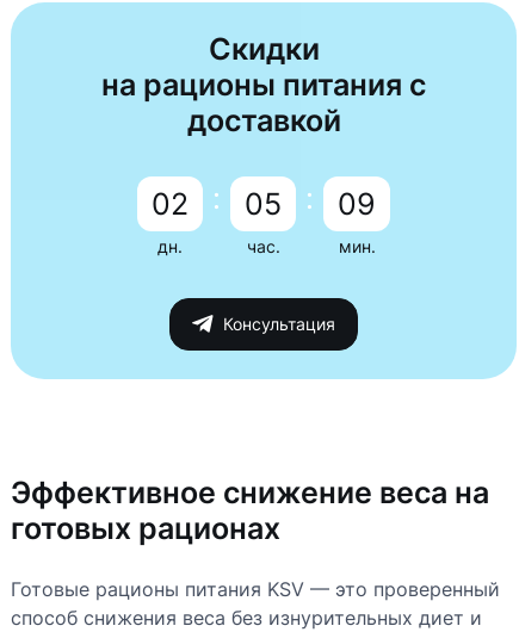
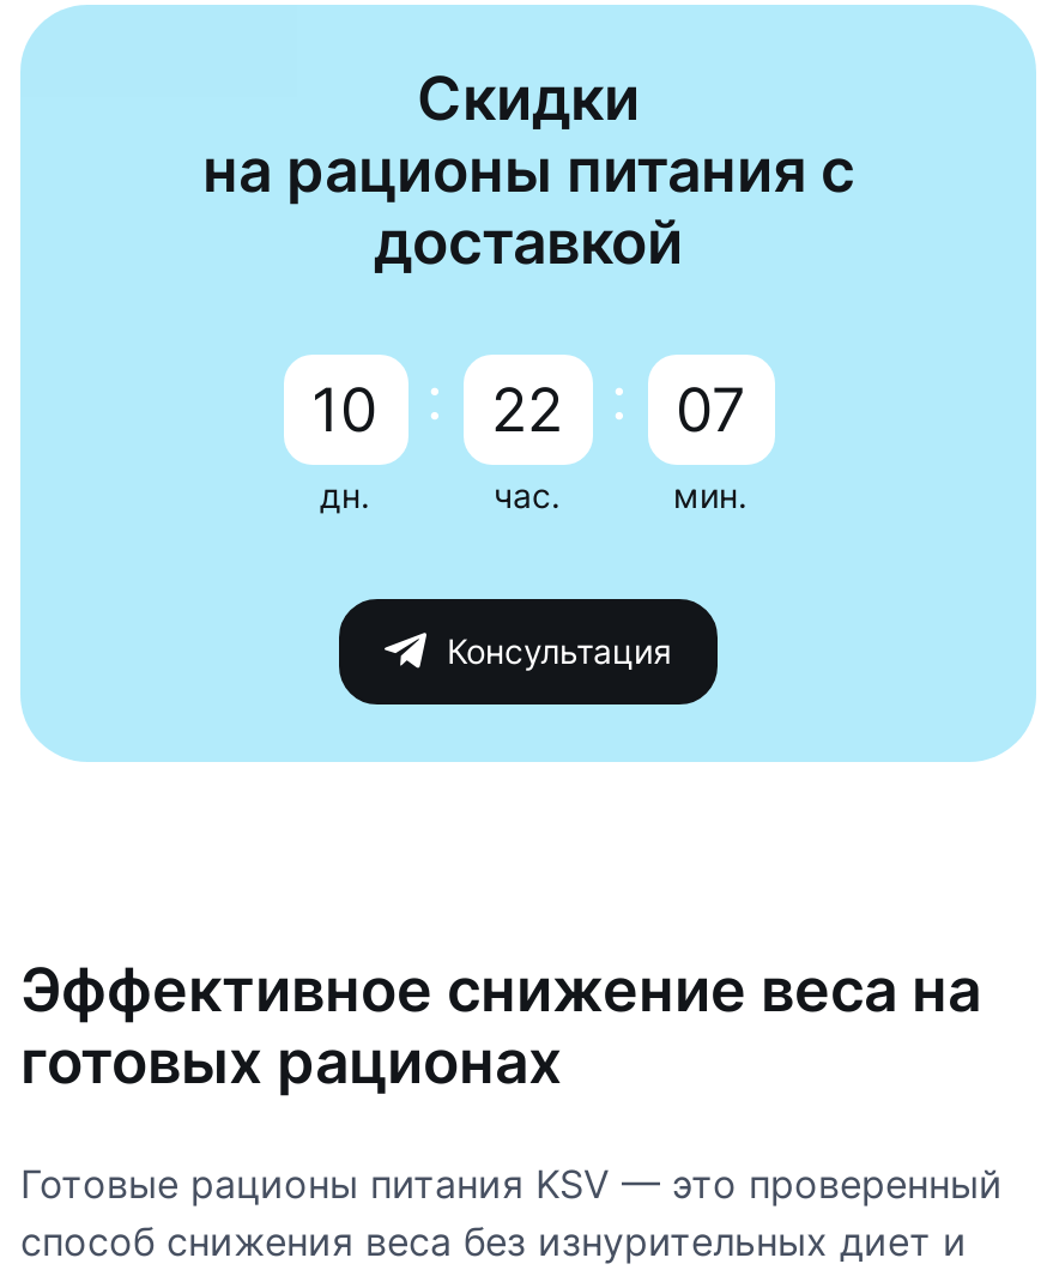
- 02
+ 10

- 05
+ 22

- 09
+ 07
